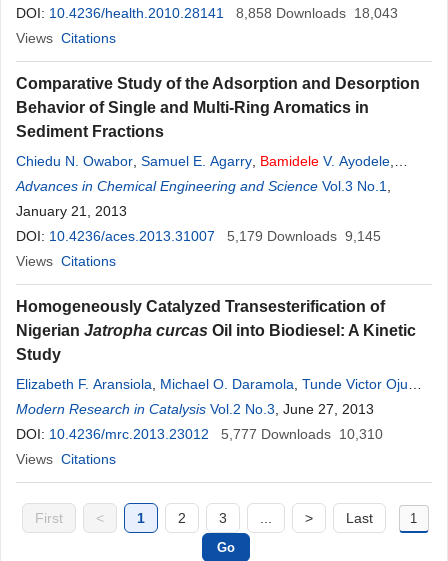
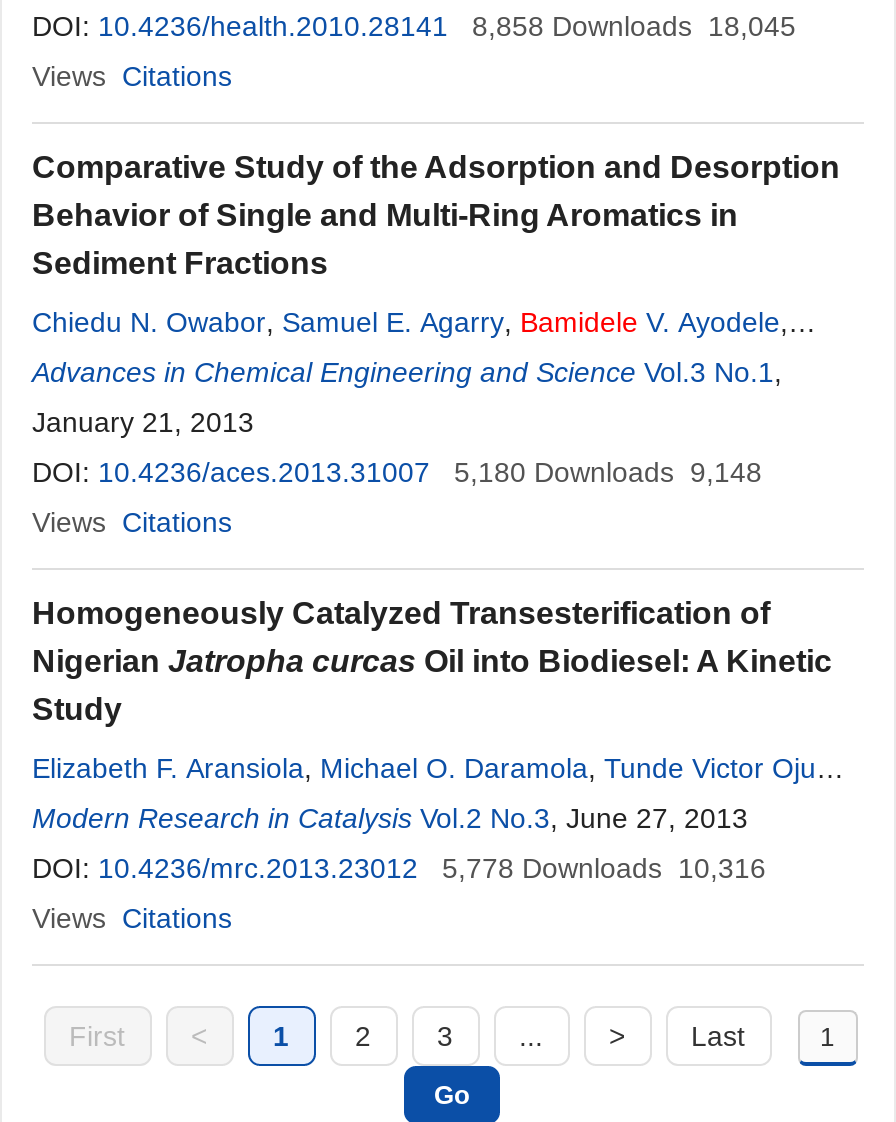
- DOI: 10.4236/health.2010.28141 8,858 Downloads 18,043
+ DOI: 10.4236/health.2010.28141 8,858 Downloads 18,045

- DOI: 10.4236/aces.2013.31007 5,179 Downloads 9,145
+ DOI: 10.4236/aces.2013.31007 5,180 Downloads 9,148

- DOI: 10.4236/mrc.2013.23012 5,777 Downloads 10,310
+ DOI: 10.4236/mrc.2013.23012 5,778 Downloads 10,316
